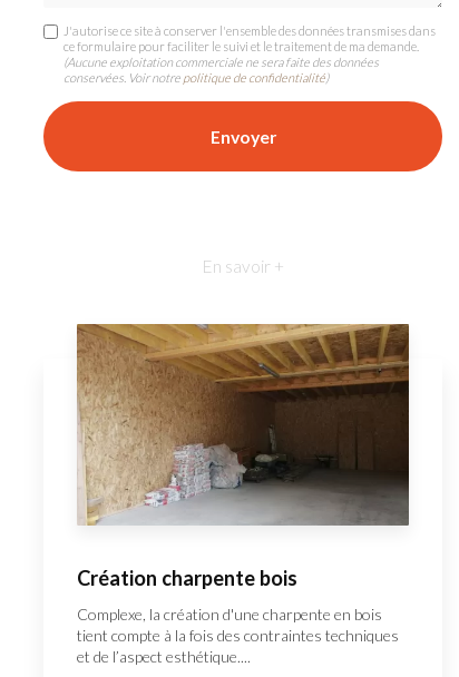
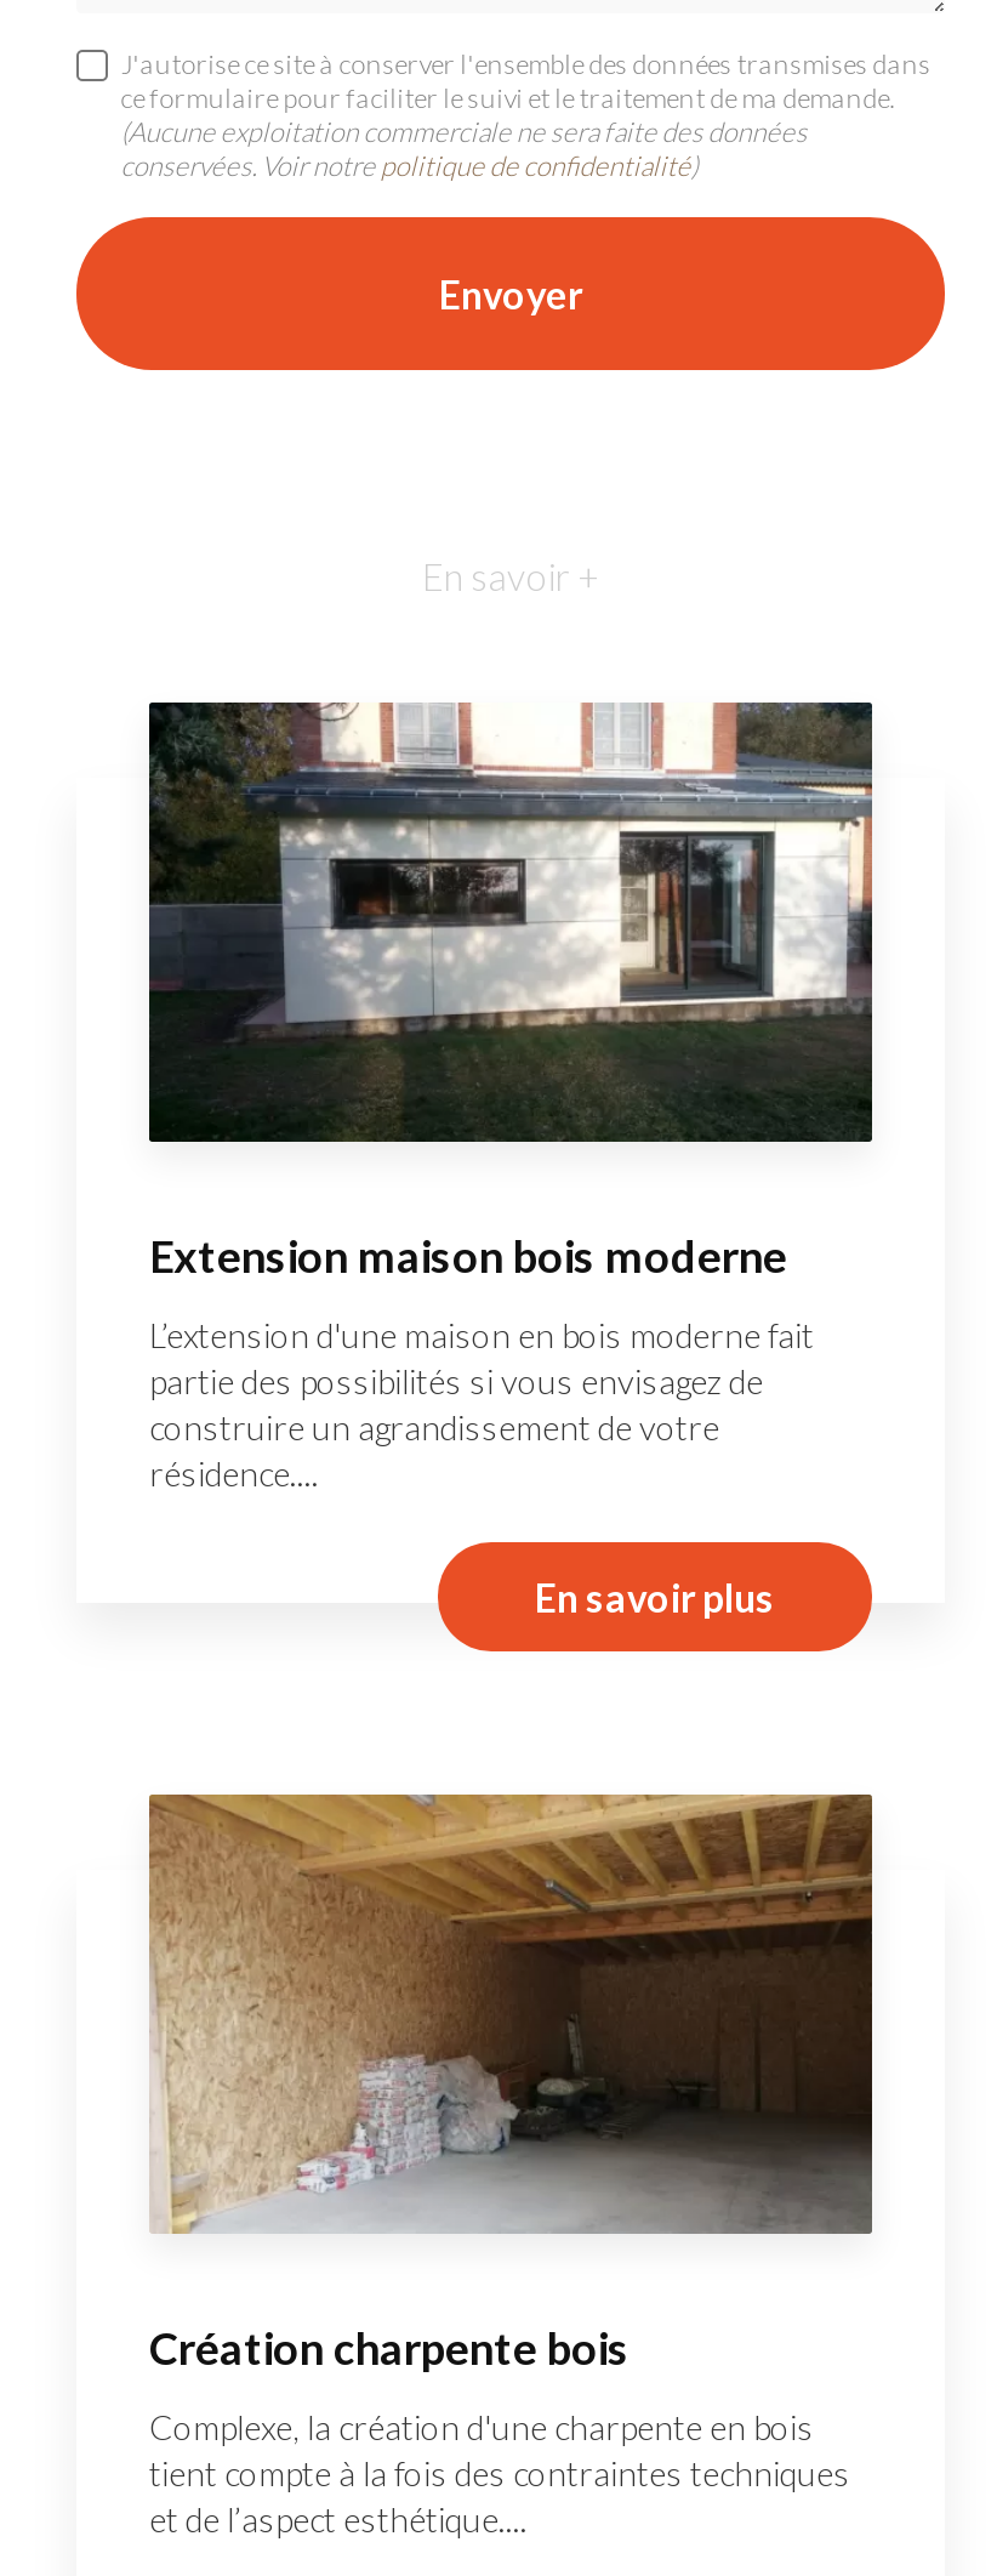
+ [image]
+ Extension maison bois moderne
+ L’extension d'une maison en bois moderne fait
+ partie des possibilités si vous envisagez de
+ construire un agrandissement de votre
+ résidence....
+ En savoir plus
